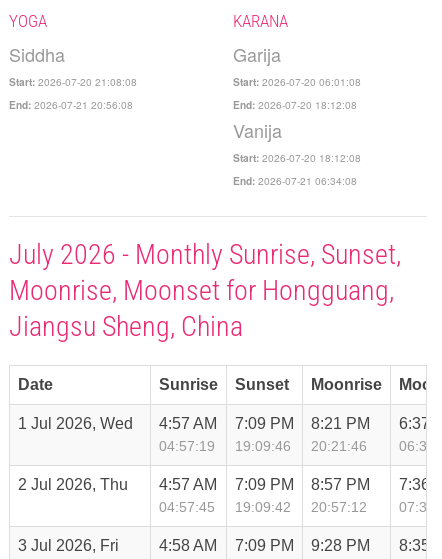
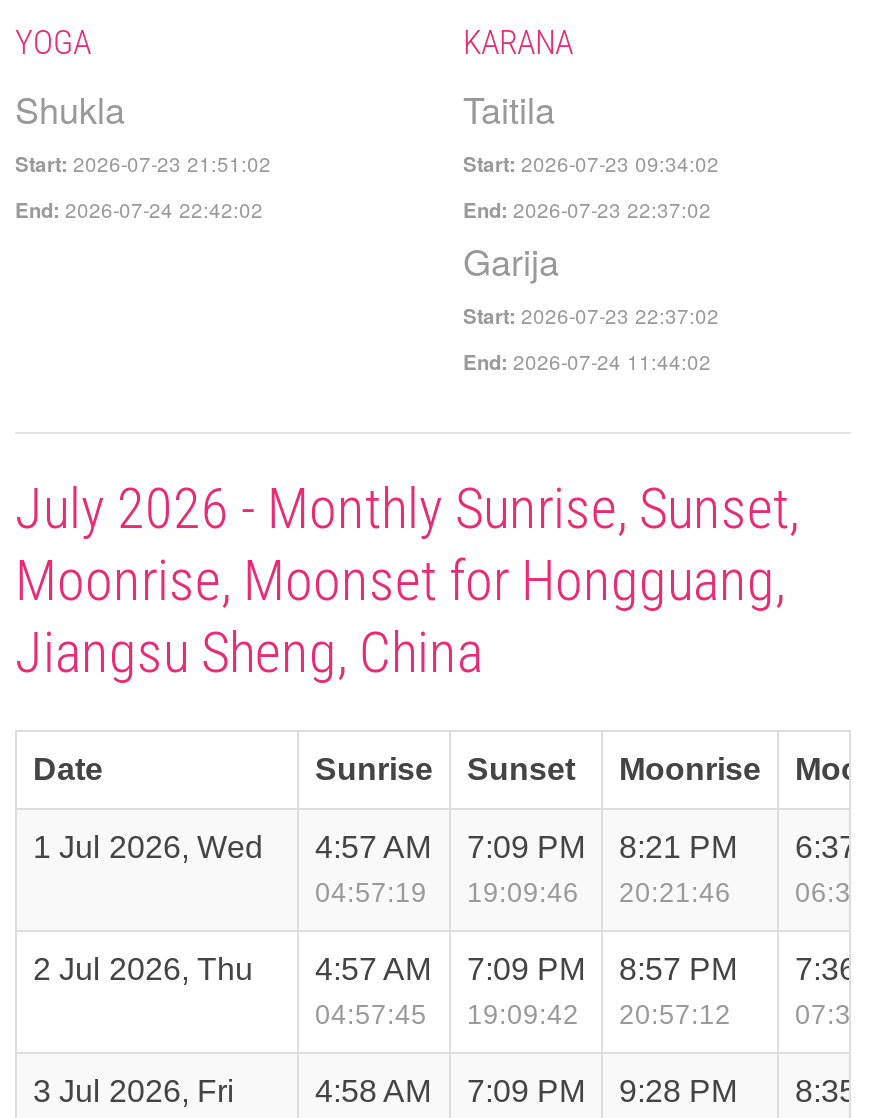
+ Taitila
+ Start: 2026-07-23 09:34:02
+ End: 2026-07-23 22:37:02

- Siddha
- Start: 2026-07-20 21:08:08
+ Shukla
+ Start: 2026-07-23 21:51:02

moved down: Garija

- Start: 2026-07-20 06:01:08
- End: 2026-07-20 18:12:08
- Vanija
- Start: 2026-07-20 18:12:08
- End: 2026-07-21 06:34:08
+ Start: 2026-07-23 22:37:02
+ End: 2026-07-24 11:44:02

- End: 2026-07-21 20:56:08
+ End: 2026-07-24 22:42:02
